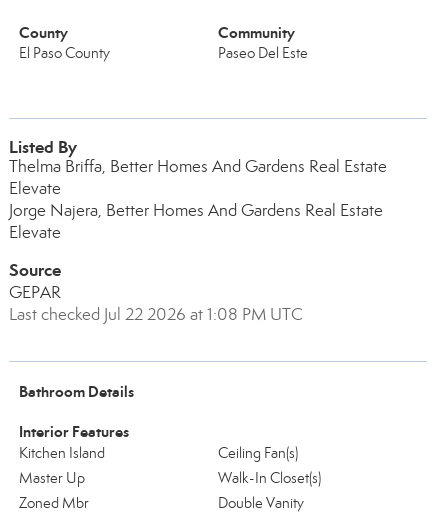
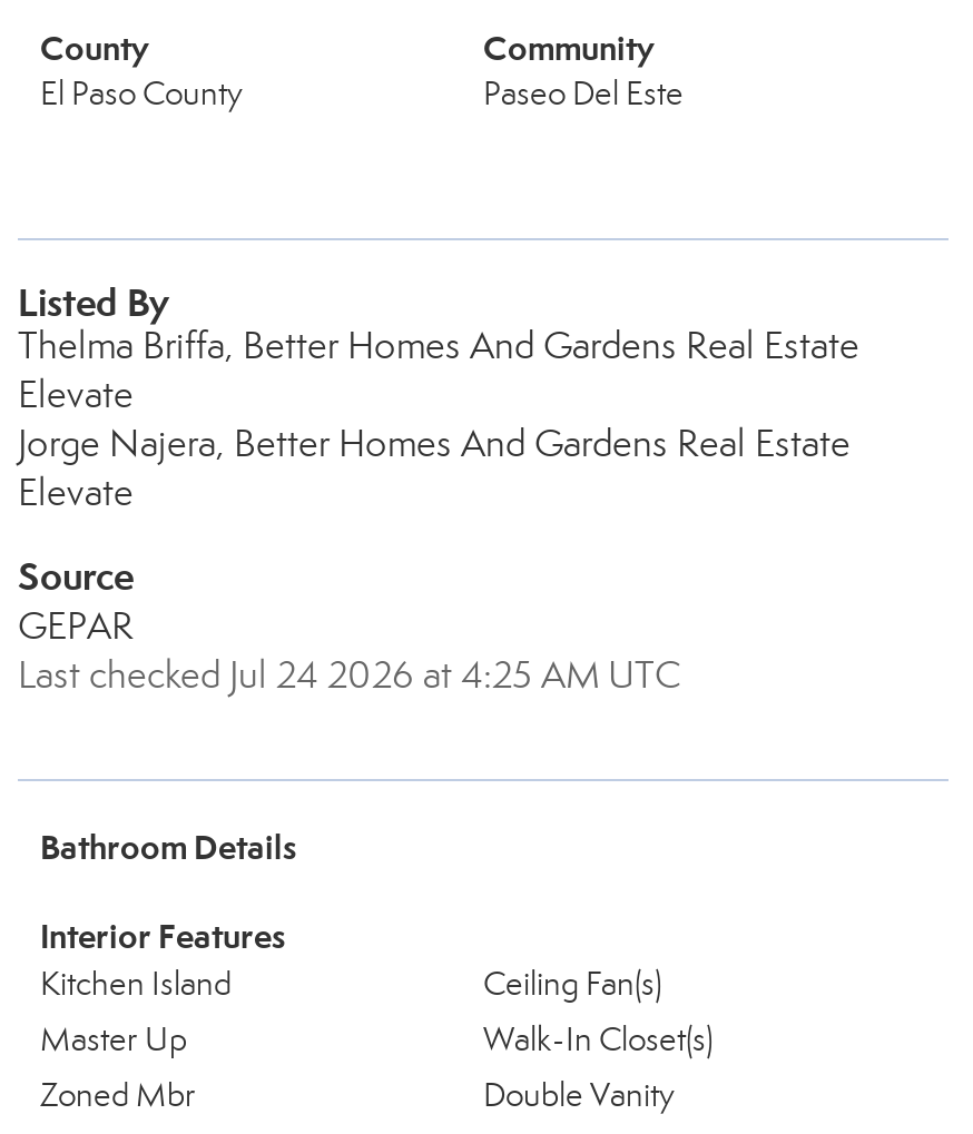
- Last checked Jul 22 2026 at 1:08 PM UTC
+ Last checked Jul 24 2026 at 4:25 AM UTC
